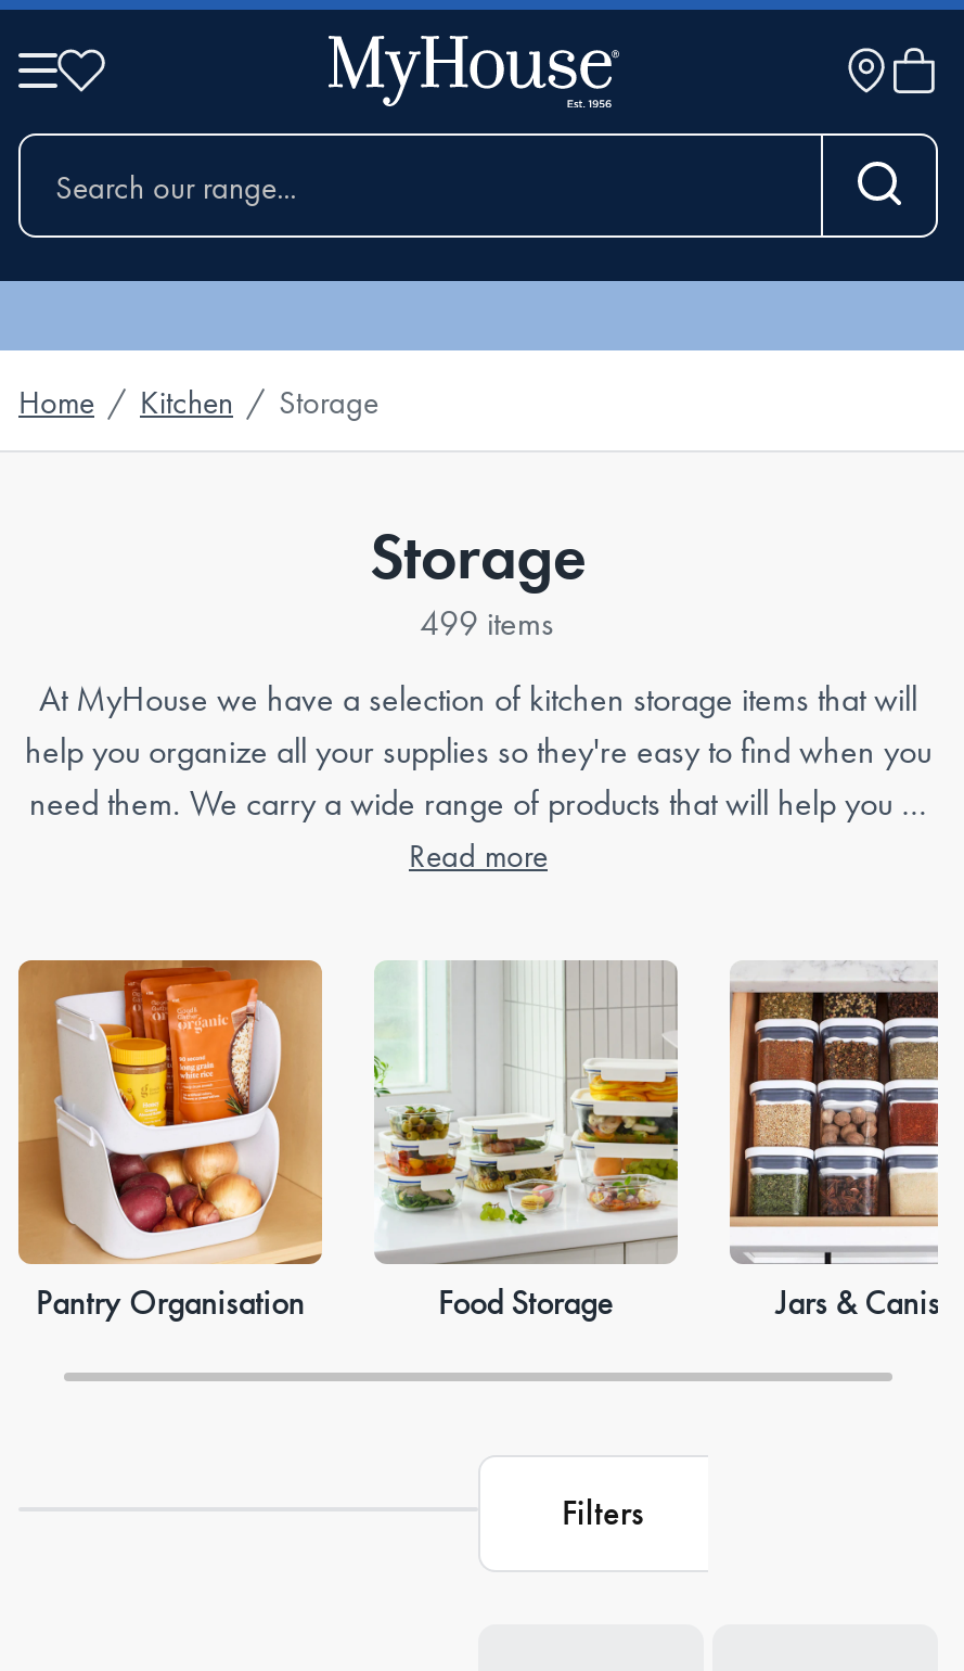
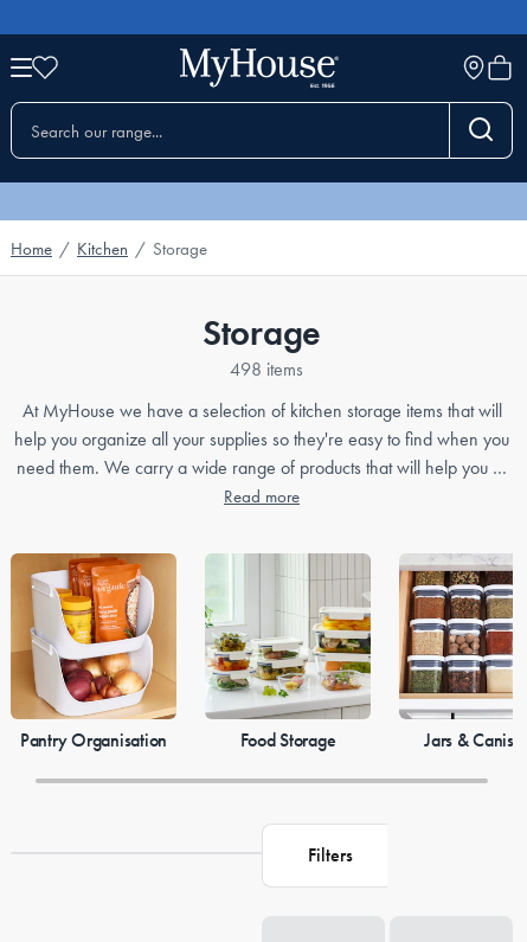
- 499 items
+ 498 items
